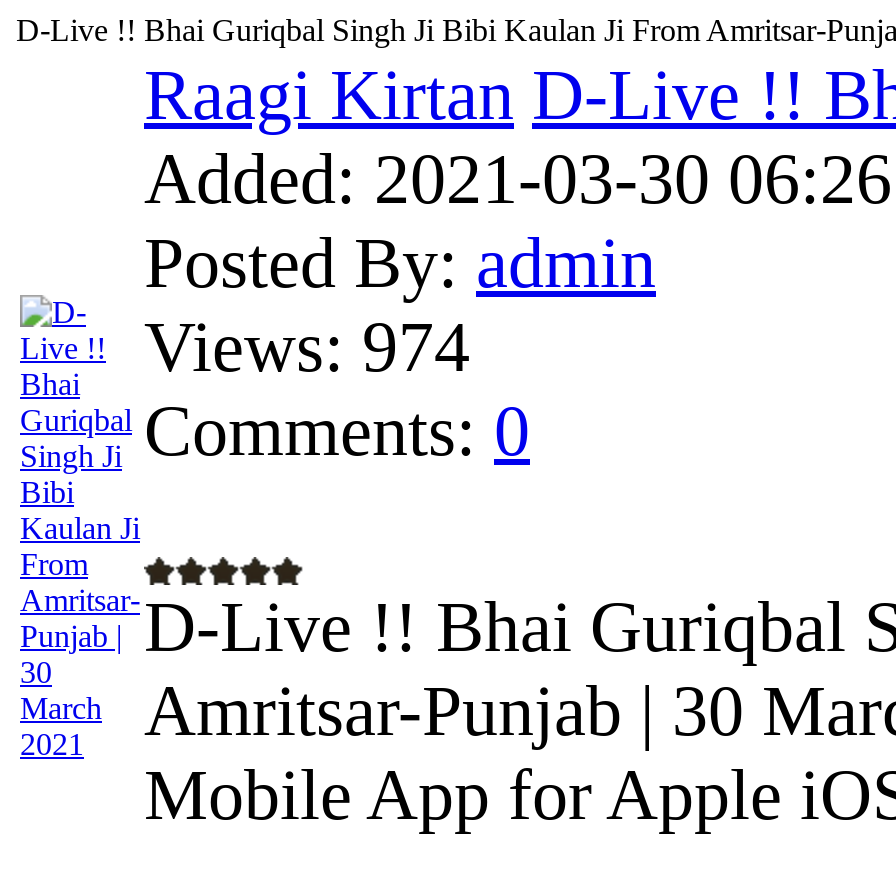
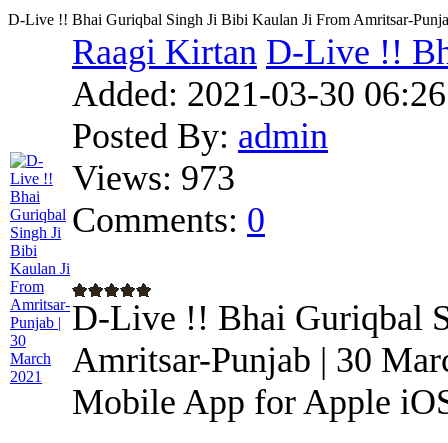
- Views: 974
+ Views: 973
